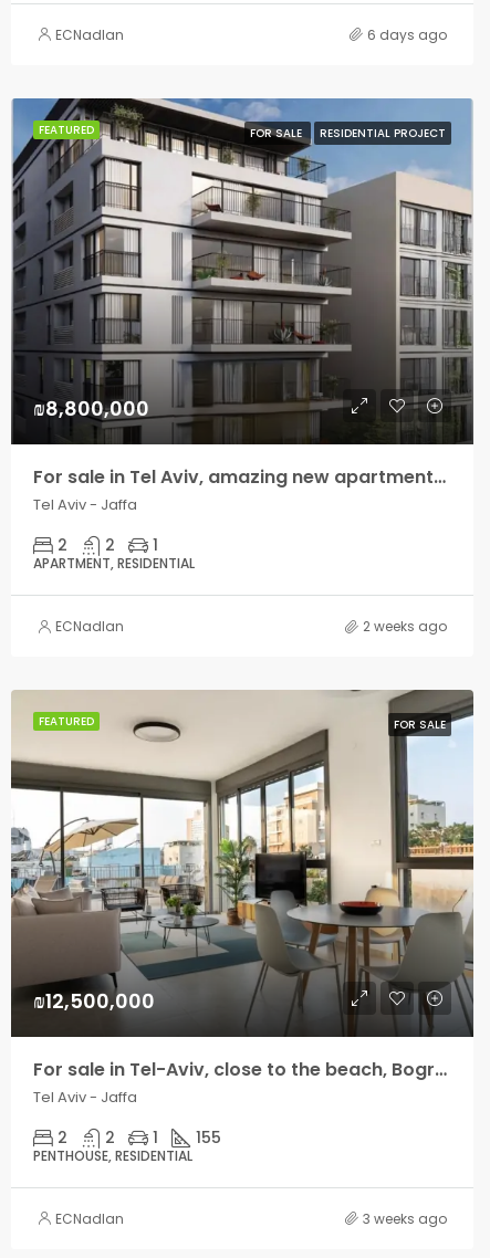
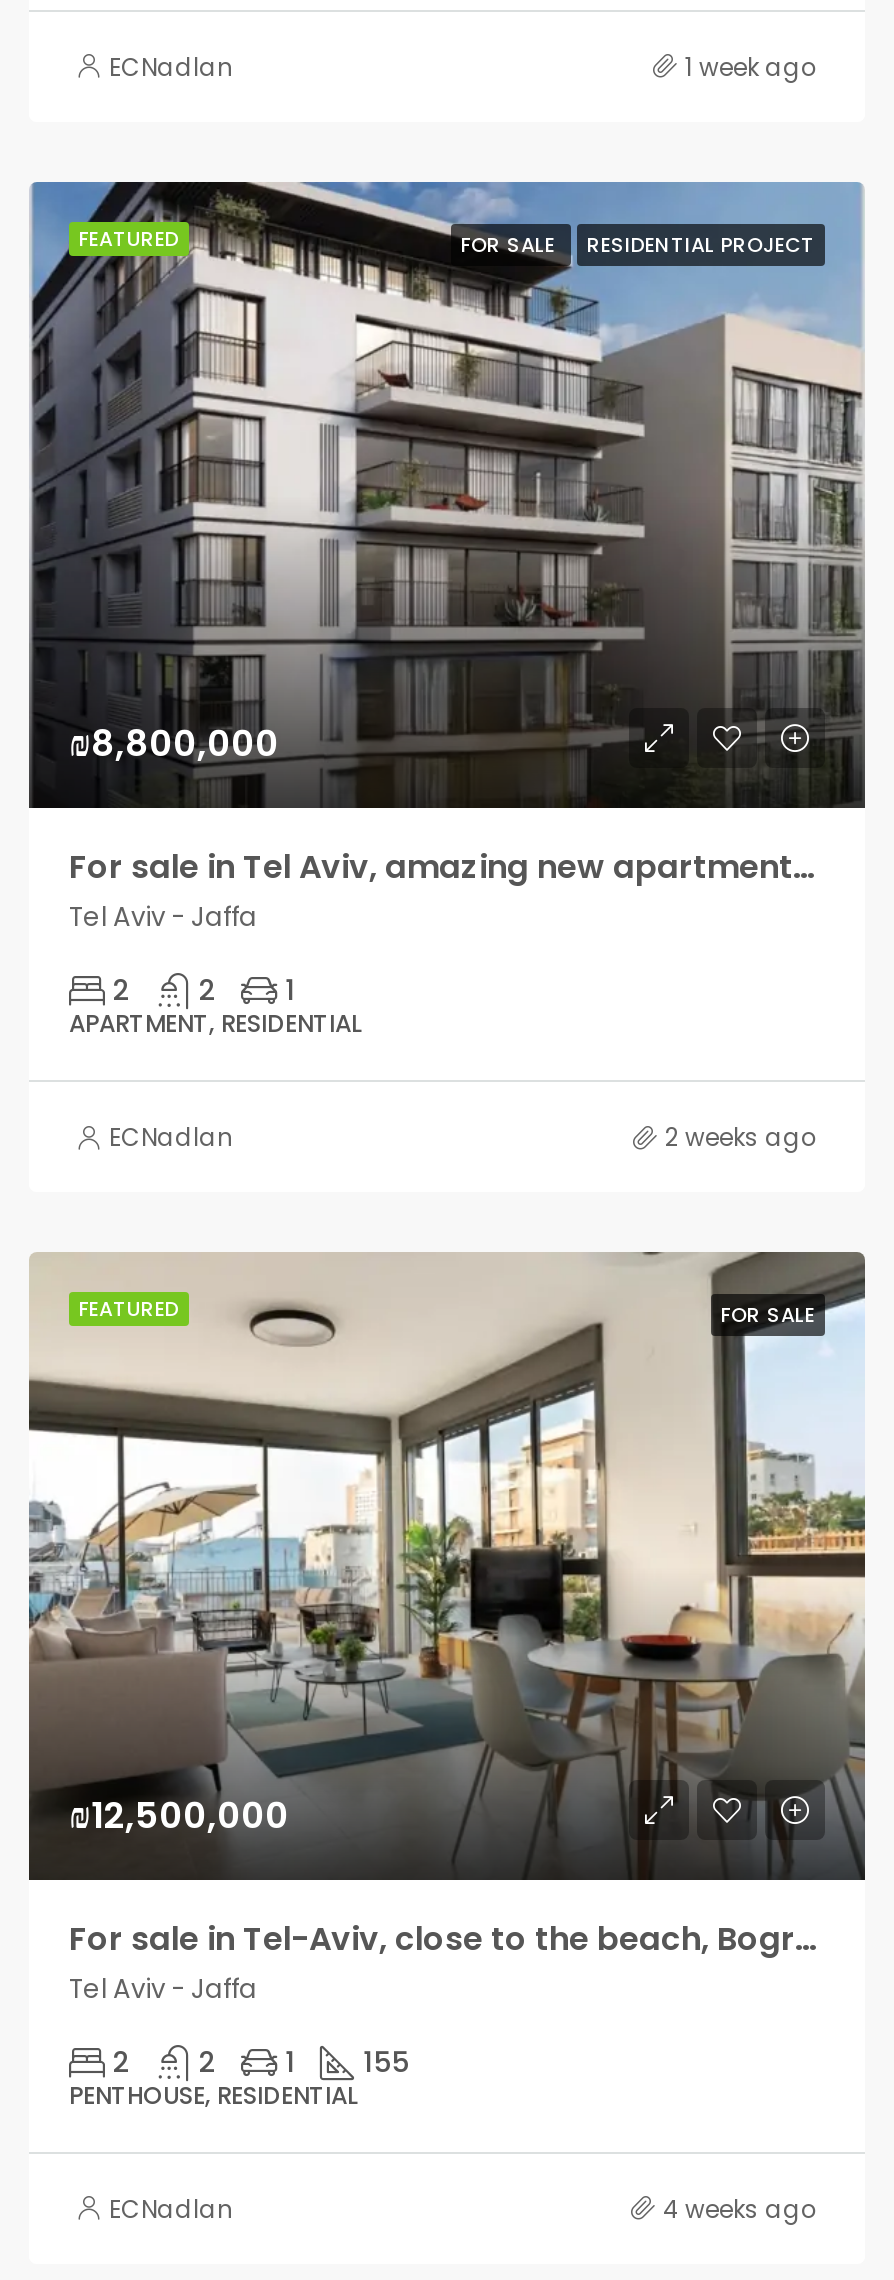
- 6 days ago
+ 1 week ago

- 3 weeks ago
+ 4 weeks ago
